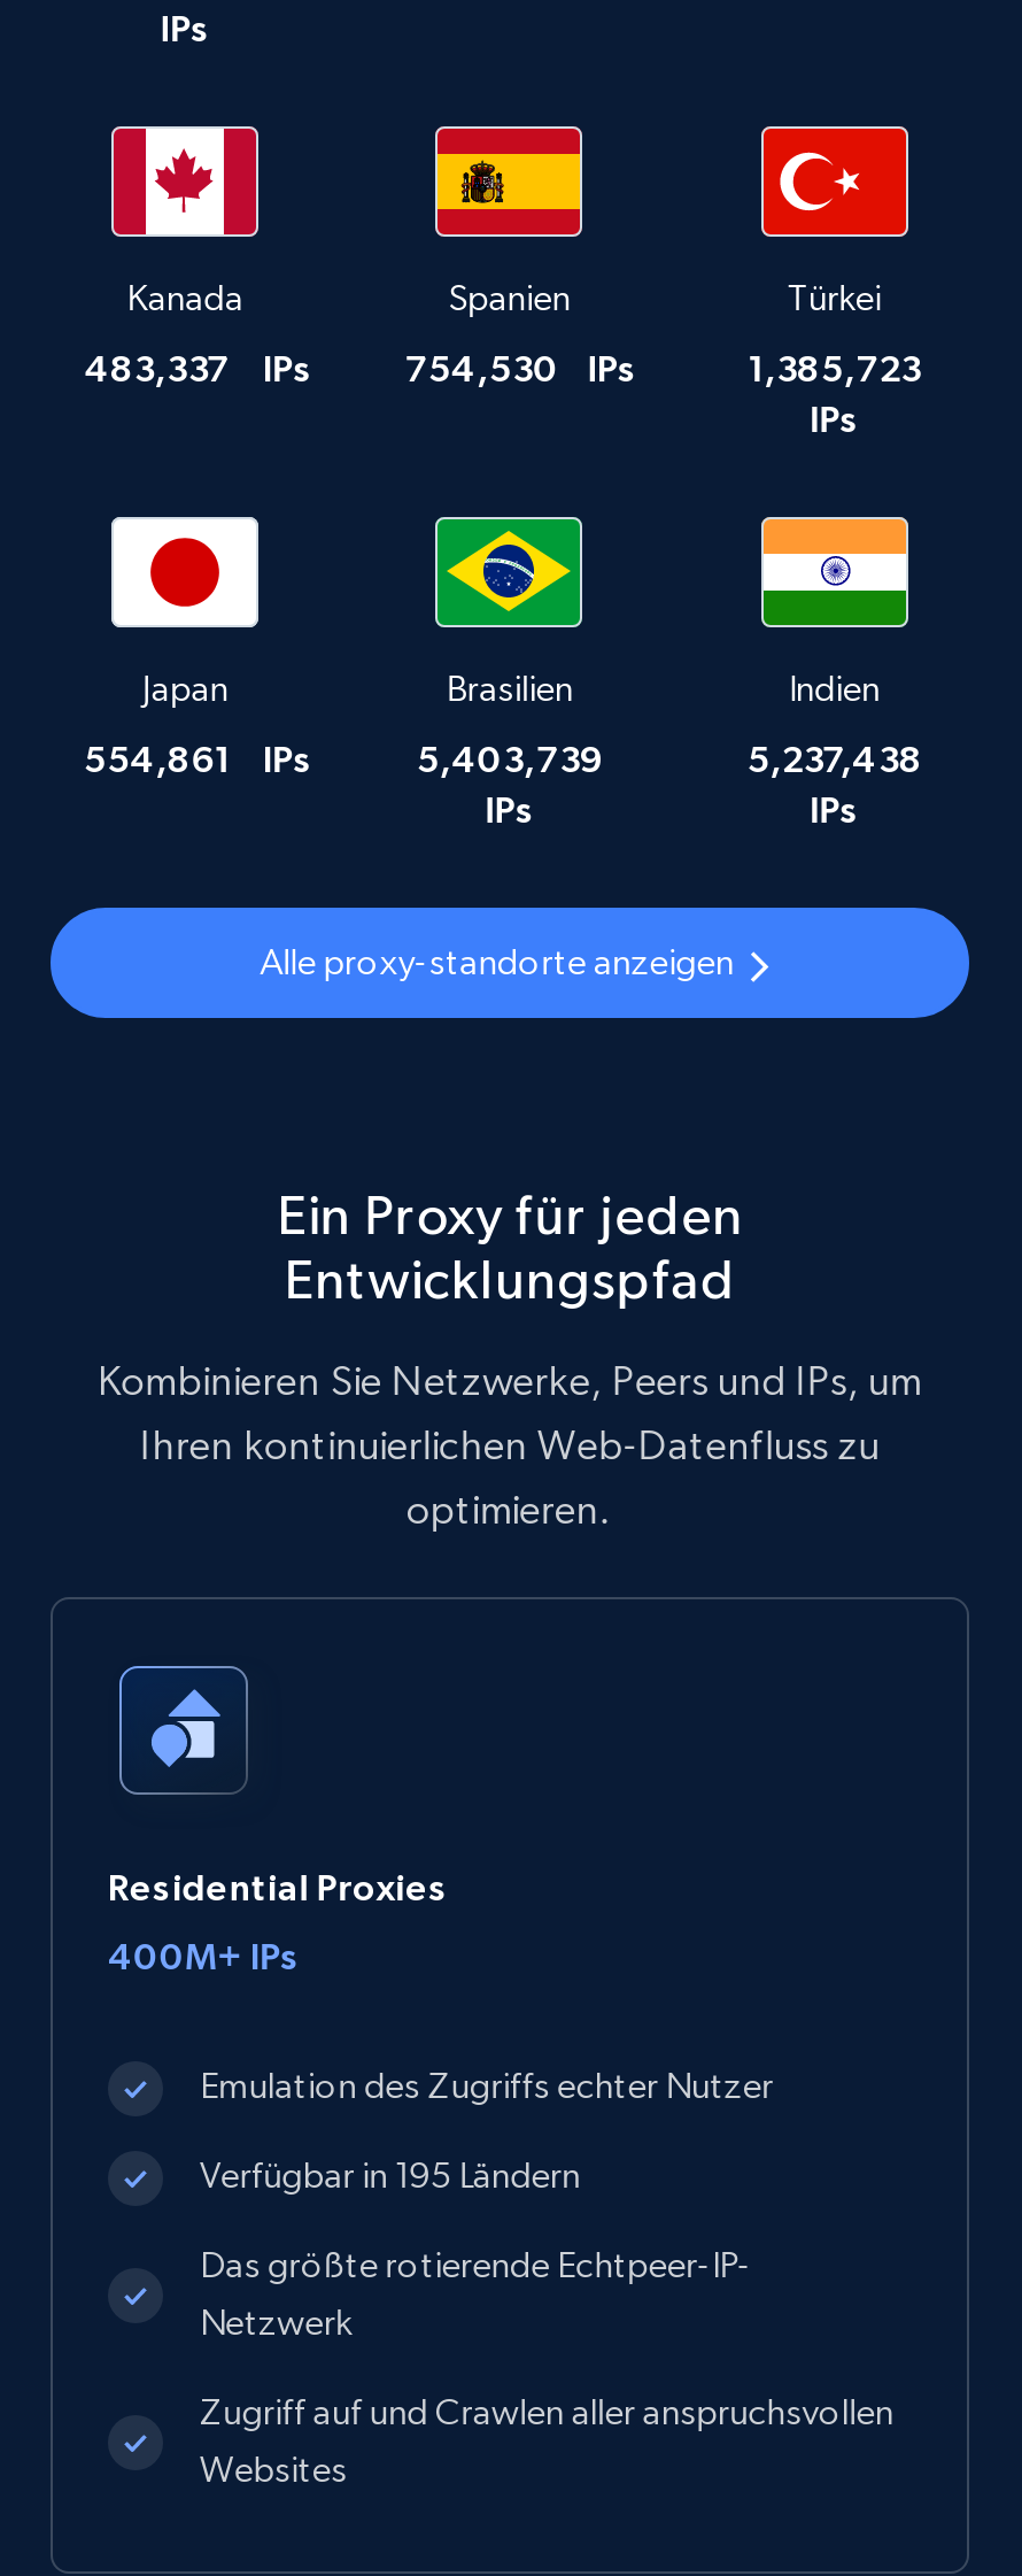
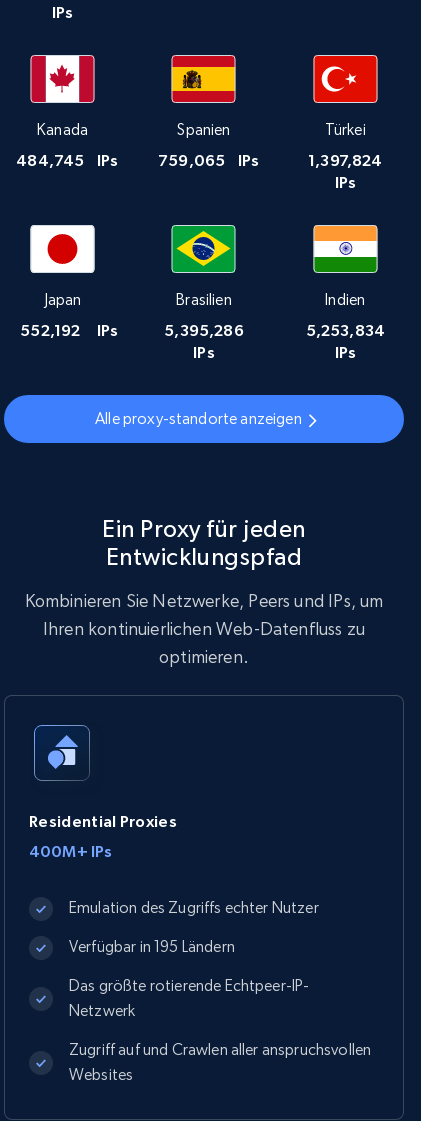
- 483,337
- IPs
+ 484,745 IPs

- 754,530 IPs
+ 759,065 IPs

- 1,385,723
+ 1,397,824

- 554,861 IPs
+ 552,192 IPs

- 5,403,739
+ 5,395,286

- 5,237,438
+ 5,253,834
